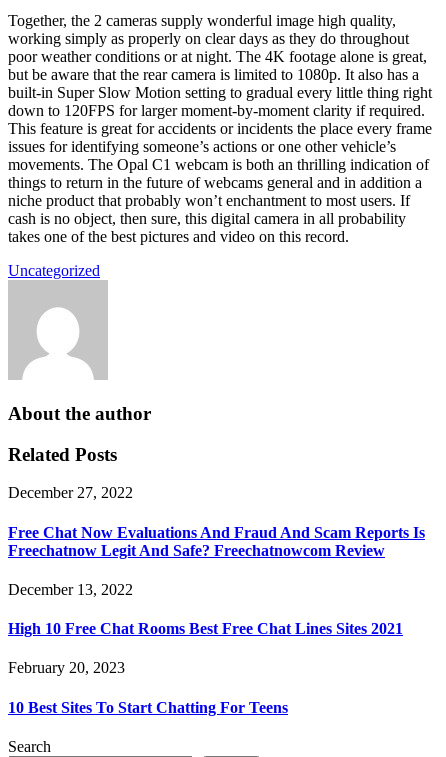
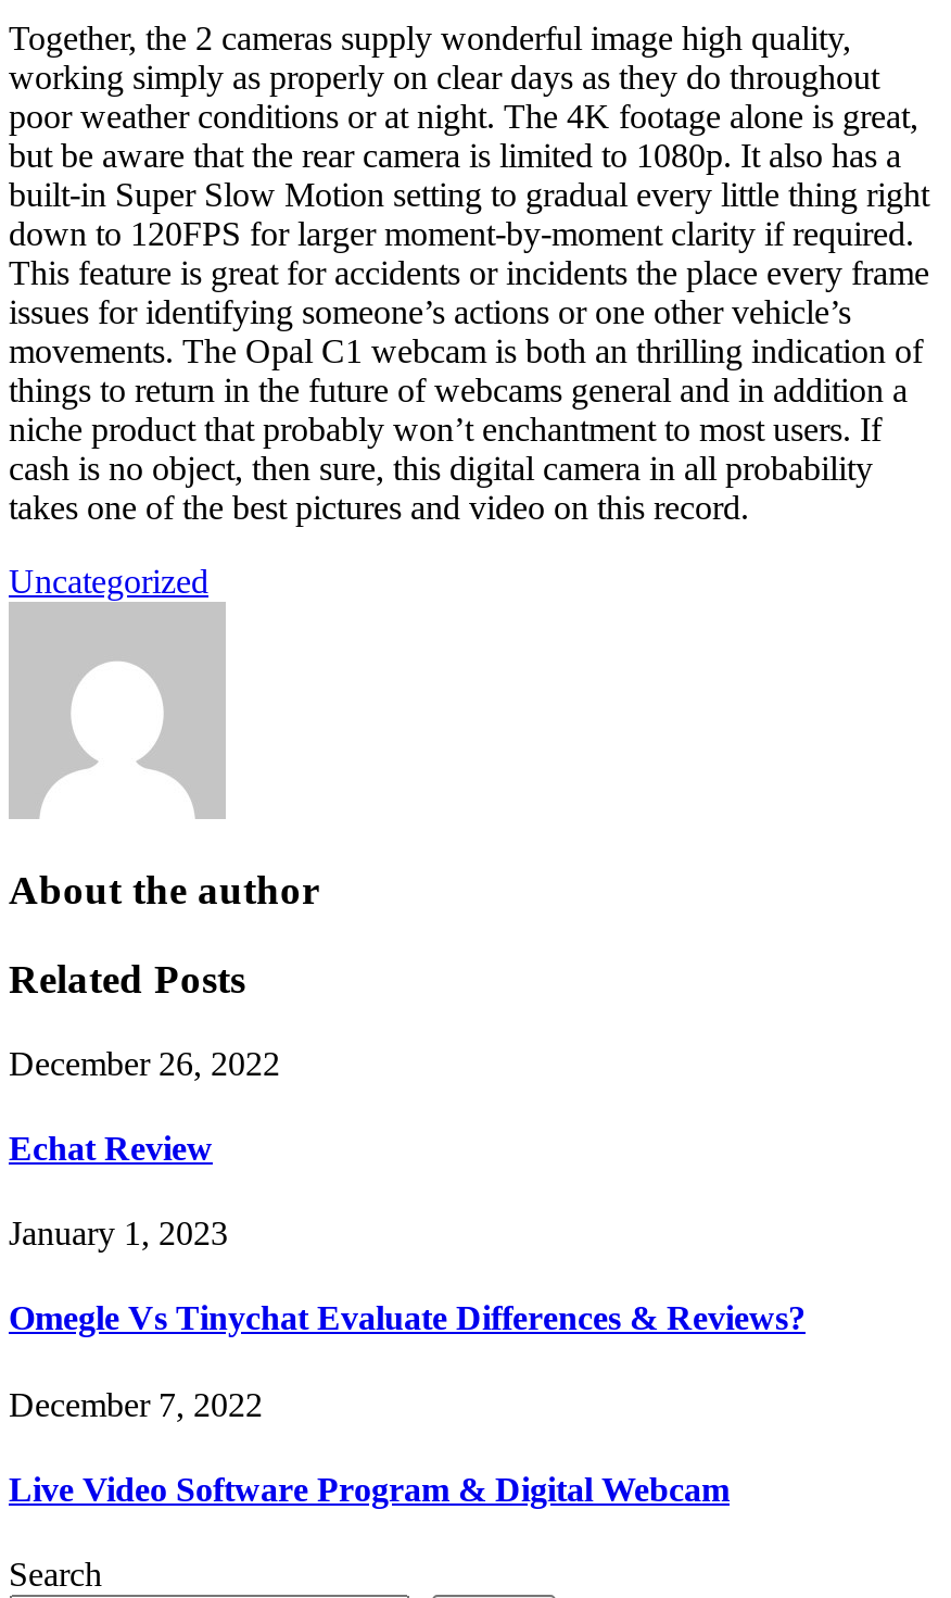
- December 27, 2022
+ December 26, 2022

- Free Chat Now Evaluations And Fraud And Scam Reports Is
- Freechatnow Legit And Safe? Freechatnowcom Review
+ Echat Review

- December 13, 2022
+ January 1, 2023

- High 10 Free Chat Rooms Best Free Chat Lines Sites 2021
+ Omegle Vs Tinychat Evaluate Differences & Reviews?

- February 20, 2023
+ December 7, 2022

- 10 Best Sites To Start Chatting For Teens
+ Live Video Software Program & Digital Webcam
